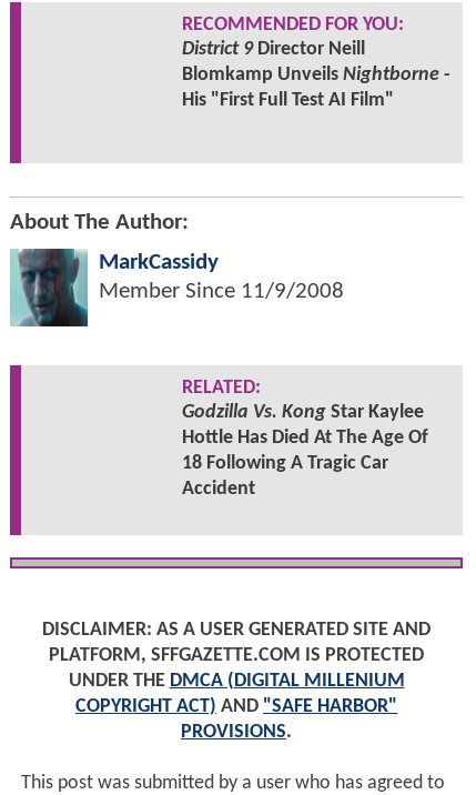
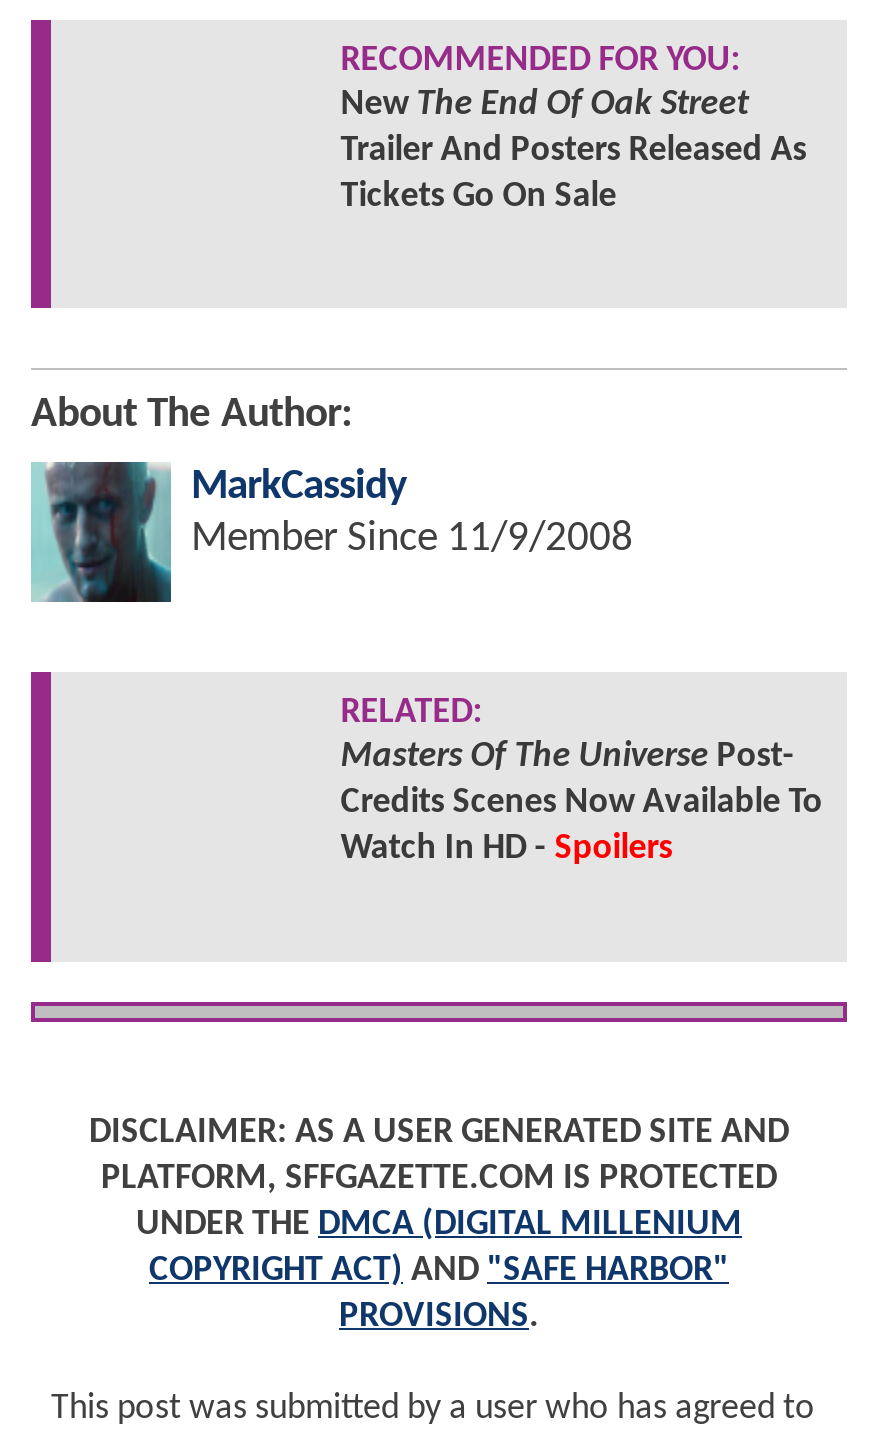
- District 9 Director Neill
- Blomkamp Unveils Nightborne -
- His "First Full Test AI Film"
+ New The End Of Oak Street
+ Trailer And Posters Released As
+ Tickets Go On Sale

- Godzilla Vs. Kong Star Kaylee
- Hottle Has Died At The Age Of
- 18 Following A Tragic Car
- Accident
+ Masters Of The Universe Post-
+ Credits Scenes Now Available To
+ Watch In HD - Spoilers
